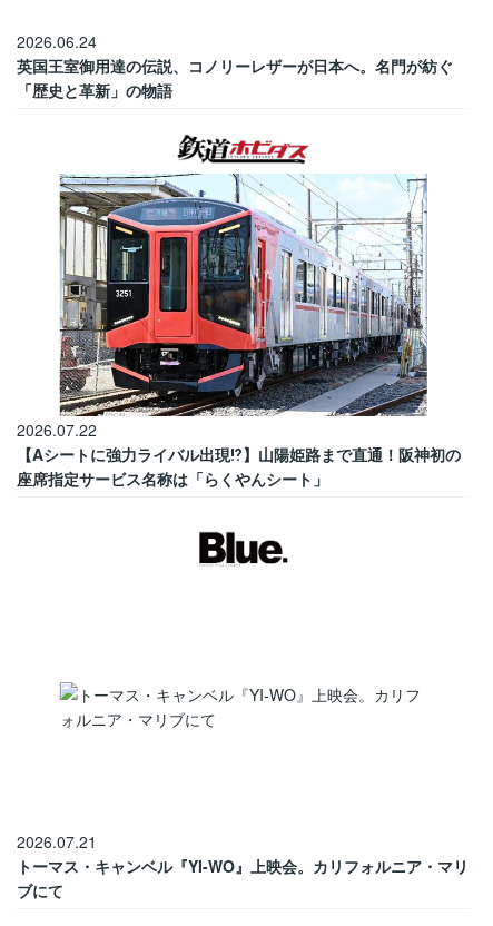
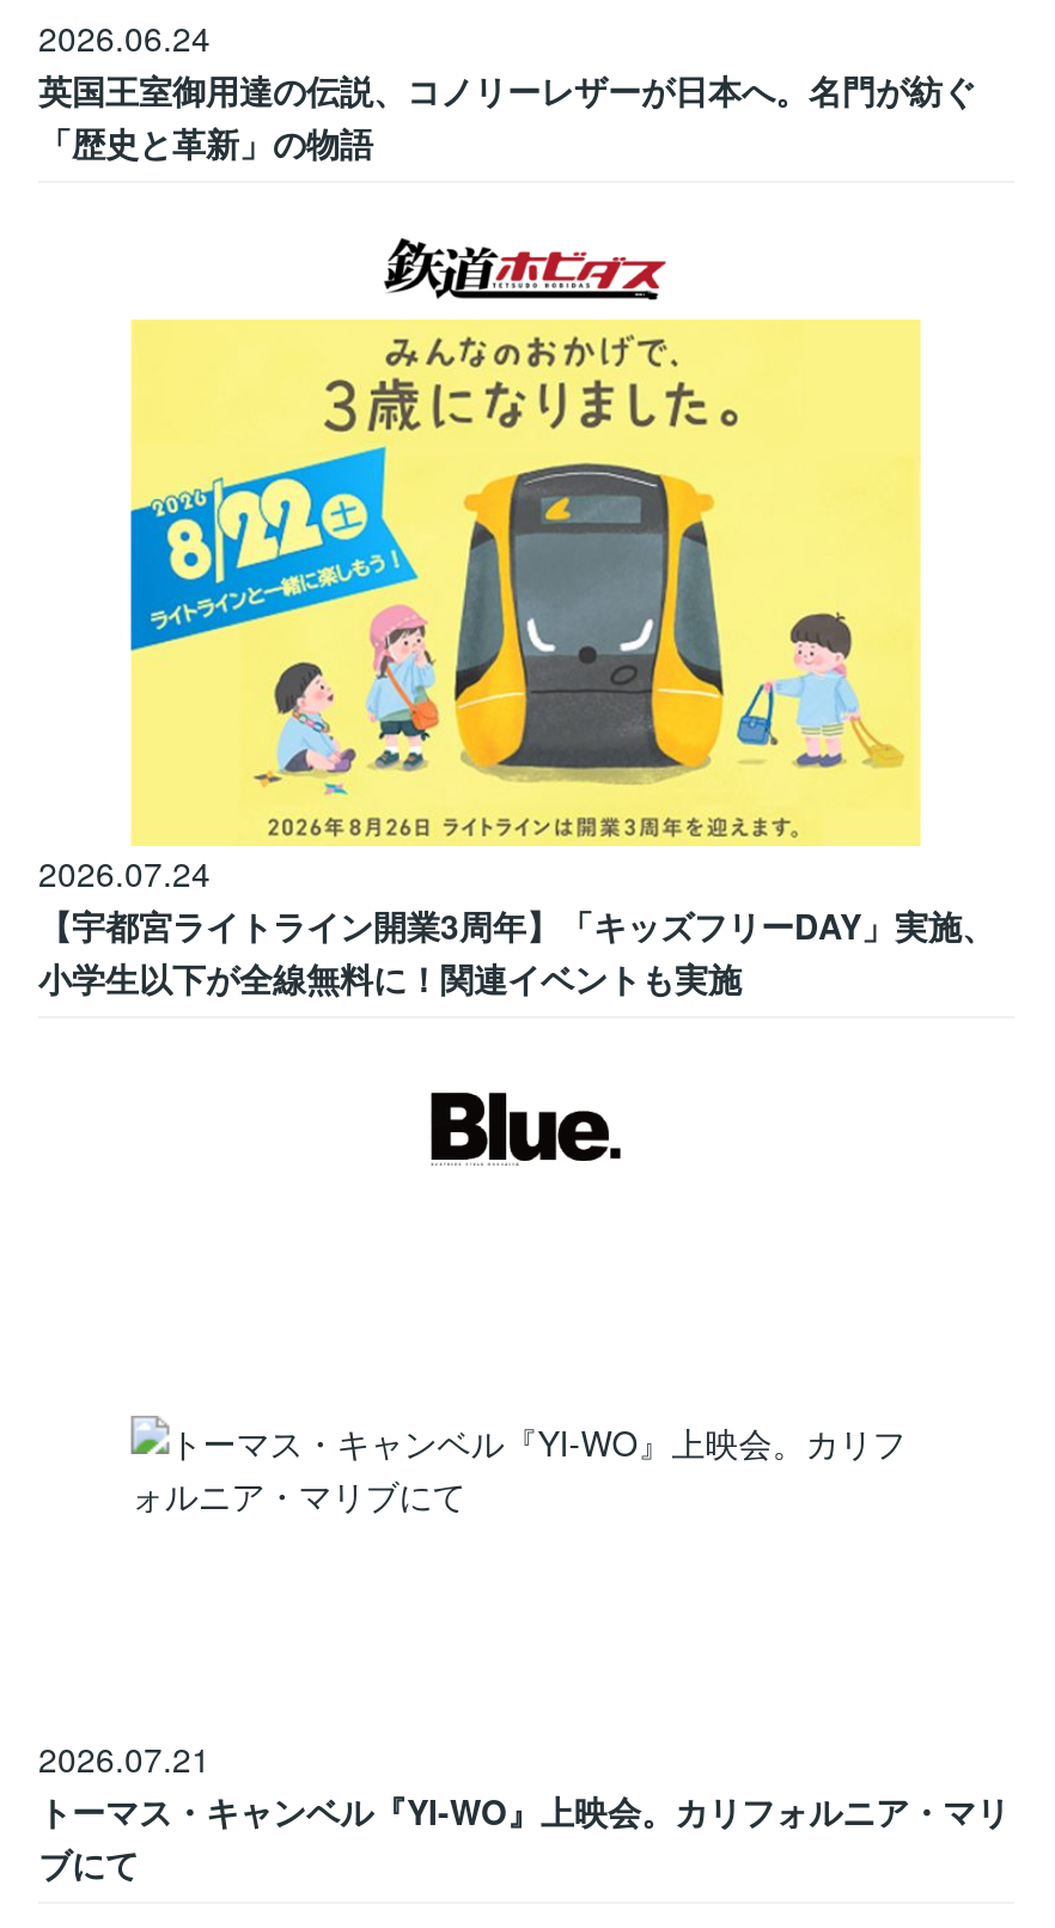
- [image]
- 2026.07.22
- 【Aシートに強力ライバル出現⁉】山陽姫路まで直通！阪神初の
- 座席指定サービス名称は「らくやんシート」
+ [image]
+ 2026.07.24
+ 【宇都宮ライトライン開業3周年】「キッズフリーDAY」実施、
+ 小学生以下が全線無料に！関連イベントも実施
